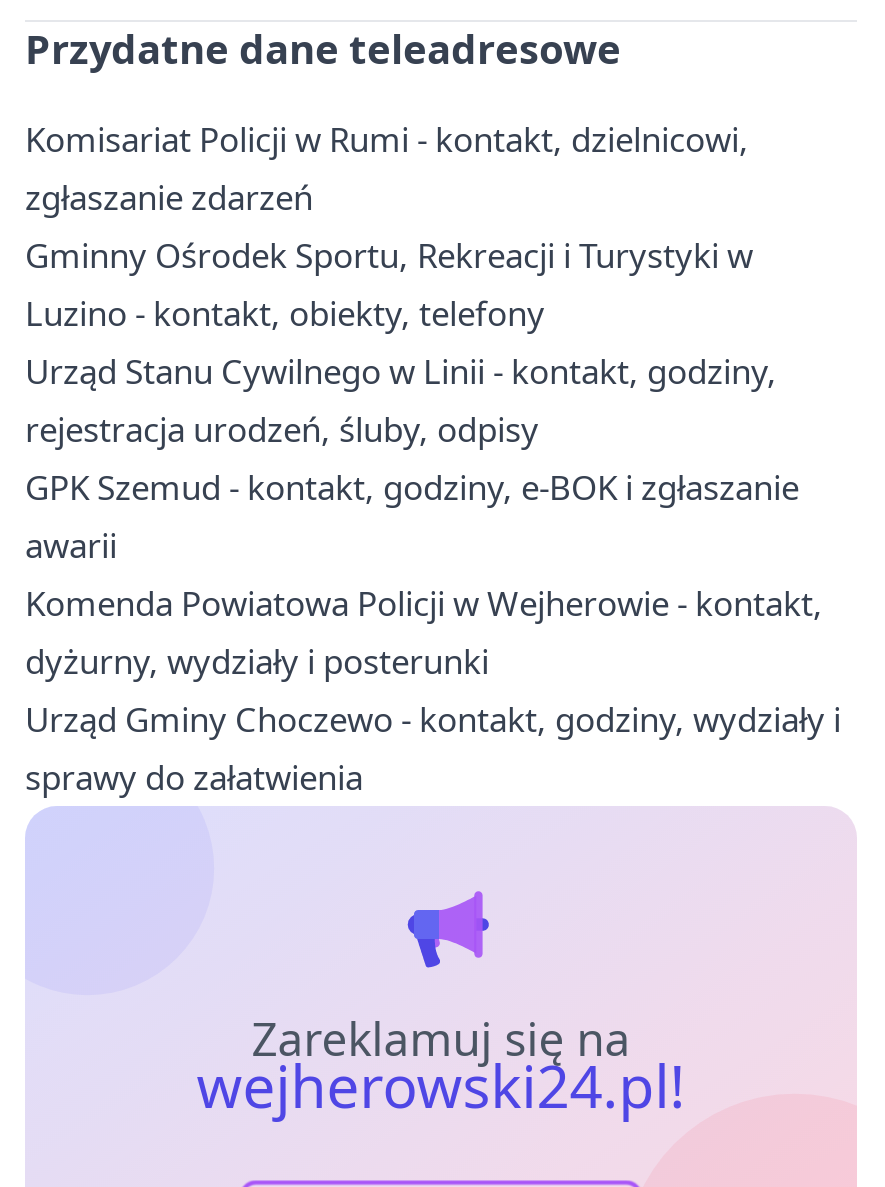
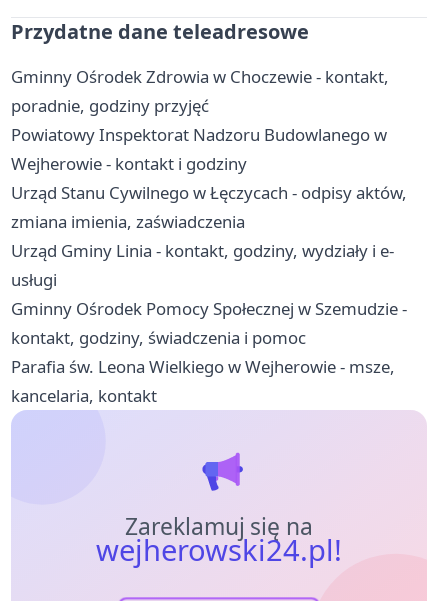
- Komisariat Policji w Rumi - kontakt, dzielnicowi,
- zgłaszanie zdarzeń
- Gminny Ośrodek Sportu, Rekreacji i Turystyki w
- Luzino - kontakt, obiekty, telefony
- Urząd Stanu Cywilnego w Linii - kontakt, godziny,
- rejestracja urodzeń, śluby, odpisy
- GPK Szemud - kontakt, godziny, e-BOK i zgłaszanie
- awarii
- Komenda Powiatowa Policji w Wejherowie - kontakt,
- dyżurny, wydziały i posterunki
- Urząd Gminy Choczewo - kontakt, godziny, wydziały i
- sprawy do załatwienia
+ Gminny Ośrodek Zdrowia w Choczewie - kontakt,
+ poradnie, godziny przyjęć
+ Powiatowy Inspektorat Nadzoru Budowlanego w
+ Wejherowie - kontakt i godziny
+ Urząd Stanu Cywilnego w Łęczycach - odpisy aktów,
+ zmiana imienia, zaświadczenia
+ Urząd Gminy Linia - kontakt, godziny, wydziały i e-
+ usługi
+ Gminny Ośrodek Pomocy Społecznej w Szemudzie -
+ kontakt, godziny, świadczenia i pomoc
+ Parafia św. Leona Wielkiego w Wejherowie - msze,
+ kancelaria, kontakt
